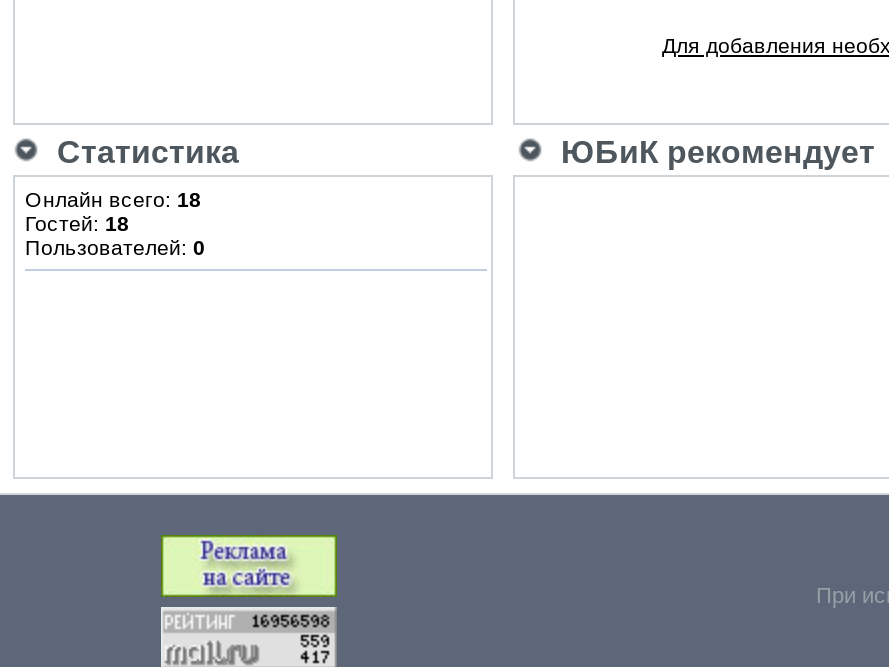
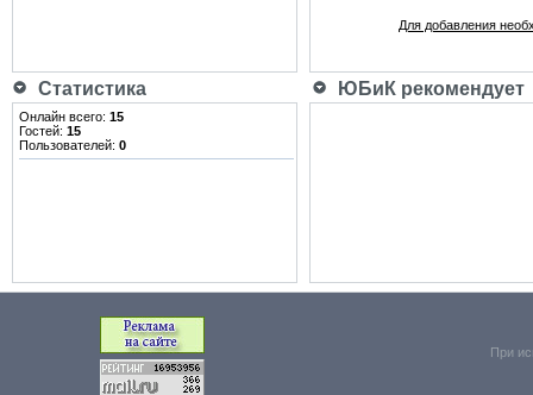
- Онлайн всего: 18
+ Онлайн всего: 15

- Гостей: 18
+ Гостей: 15
